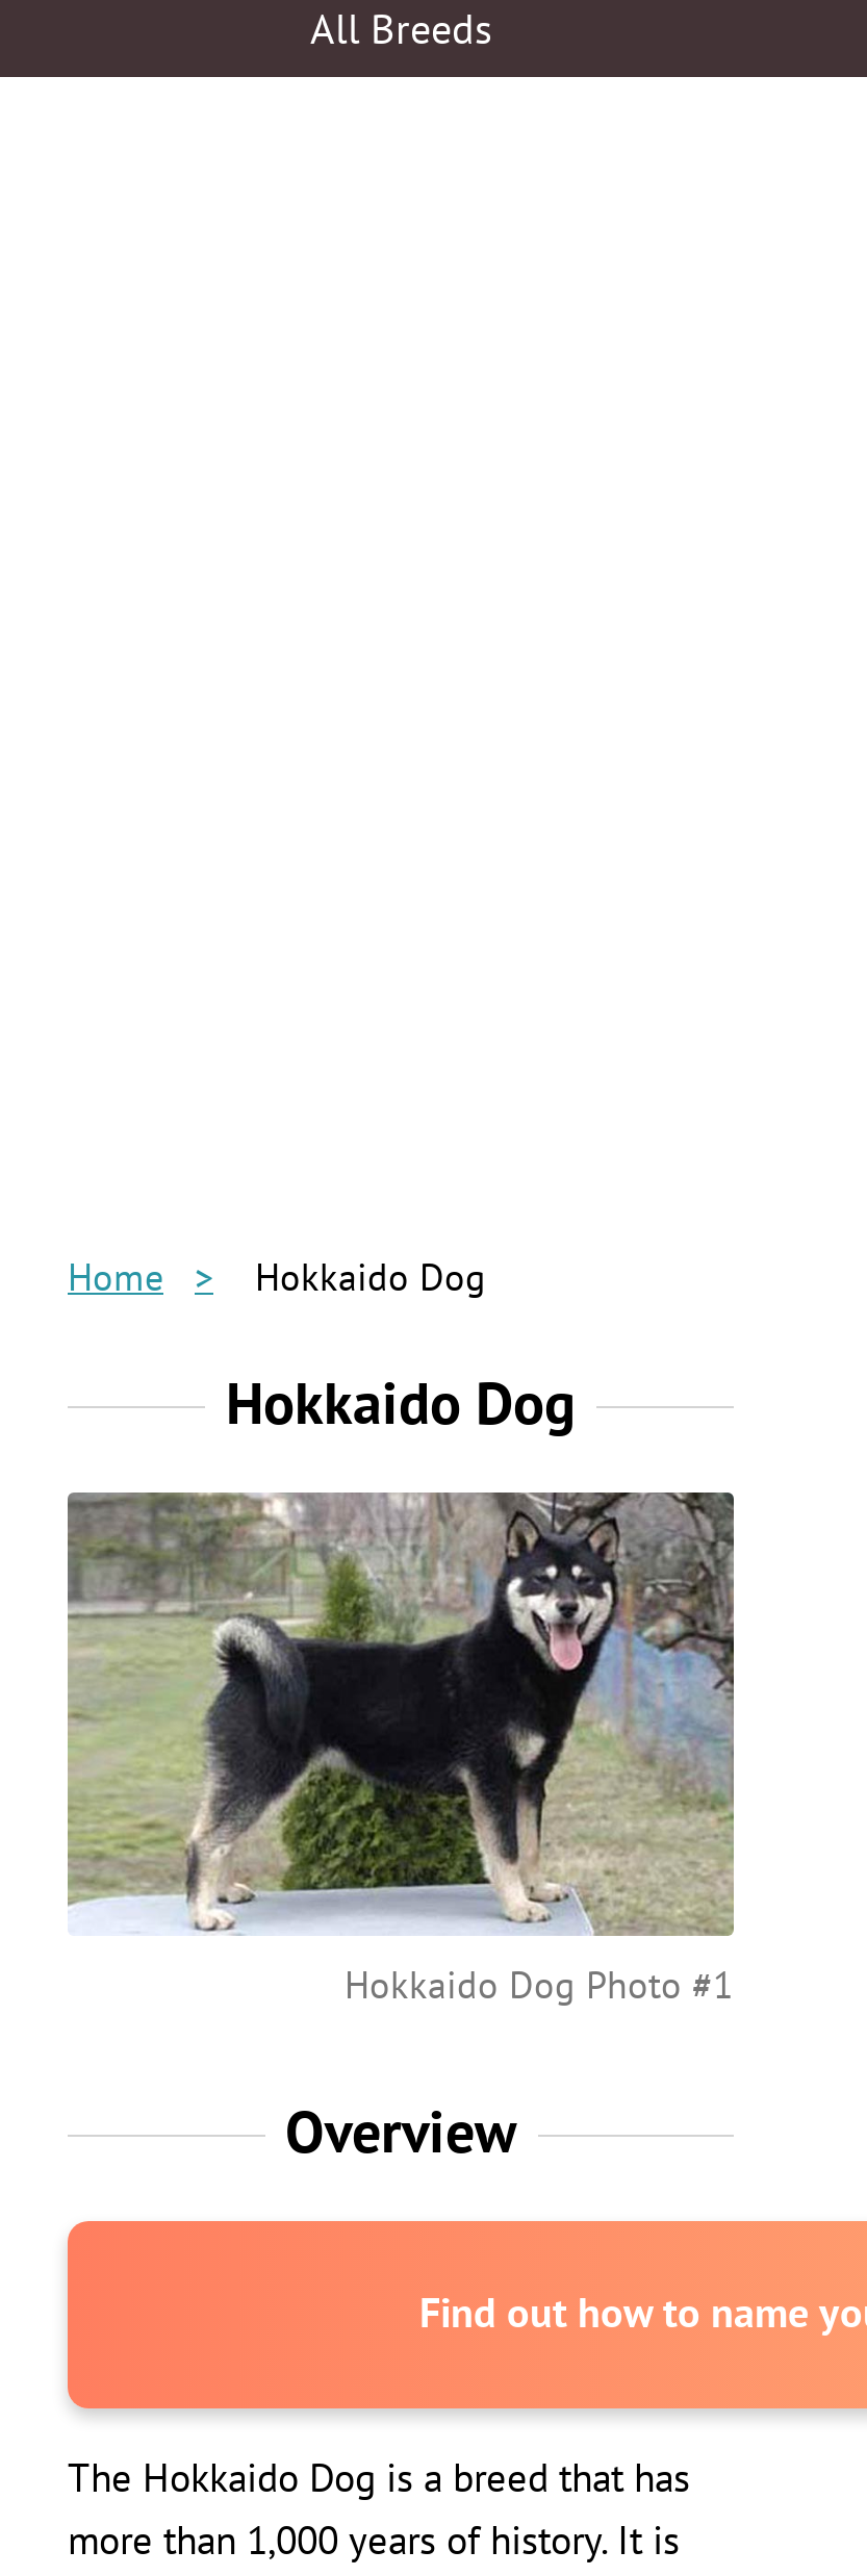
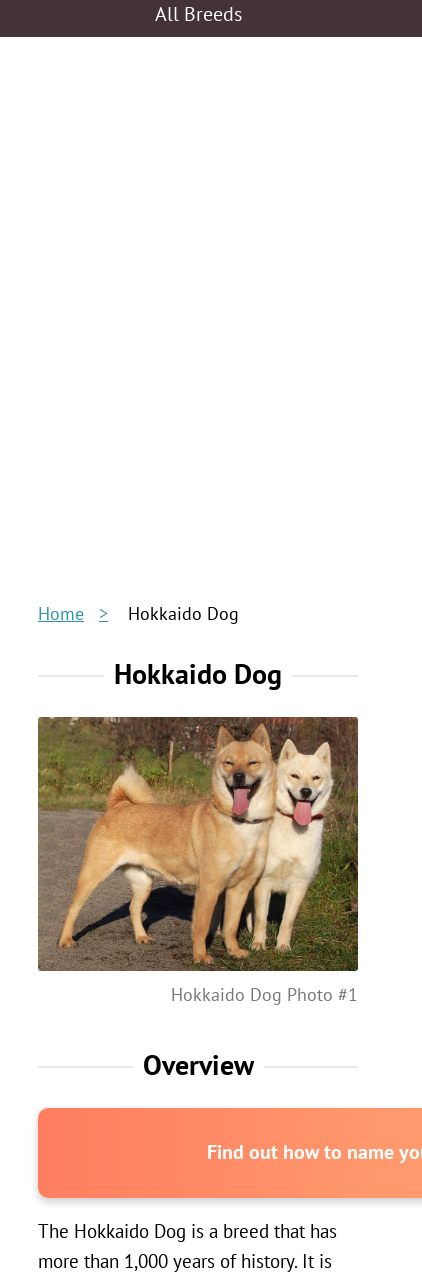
- [image]
+ [image]
